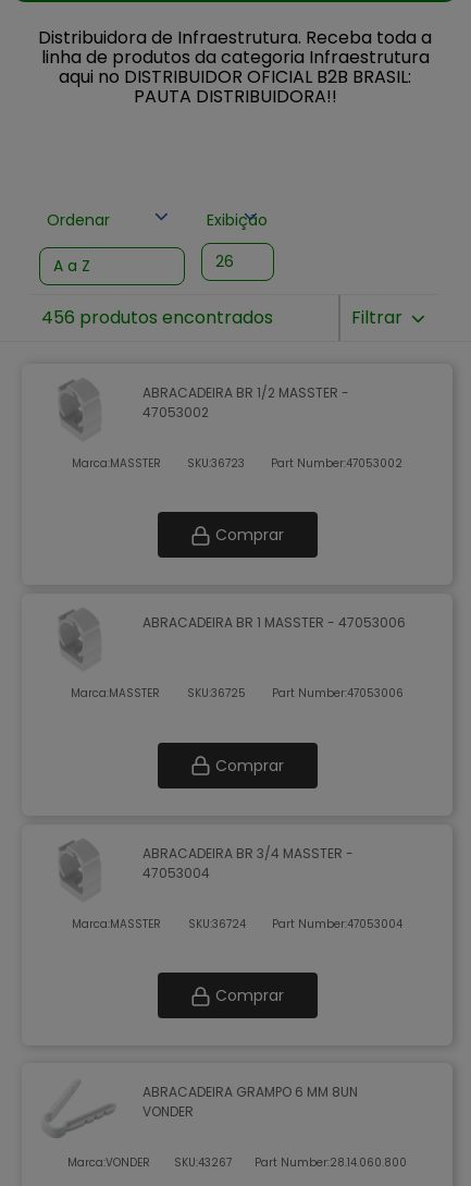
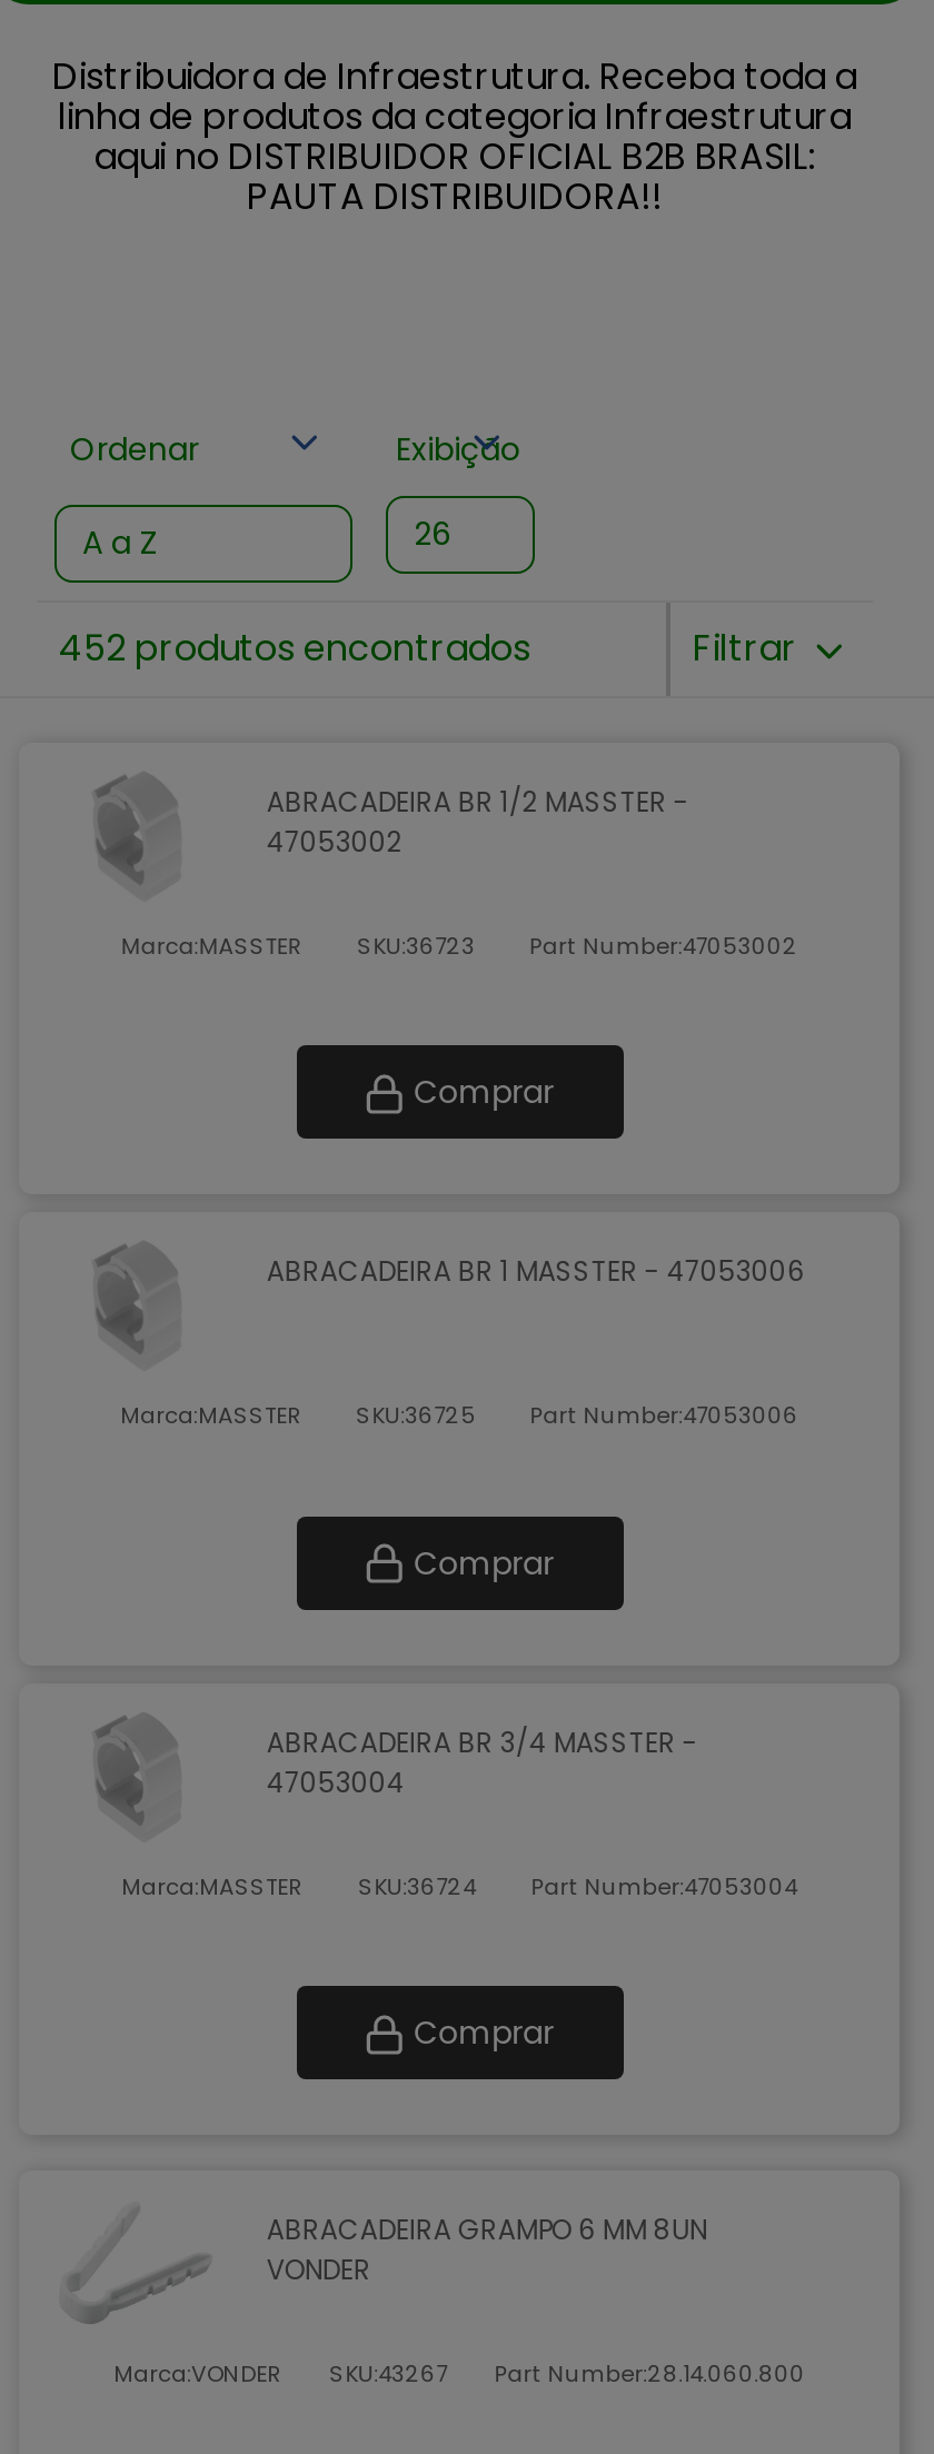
- 456 produtos encontrados
+ 452 produtos encontrados
